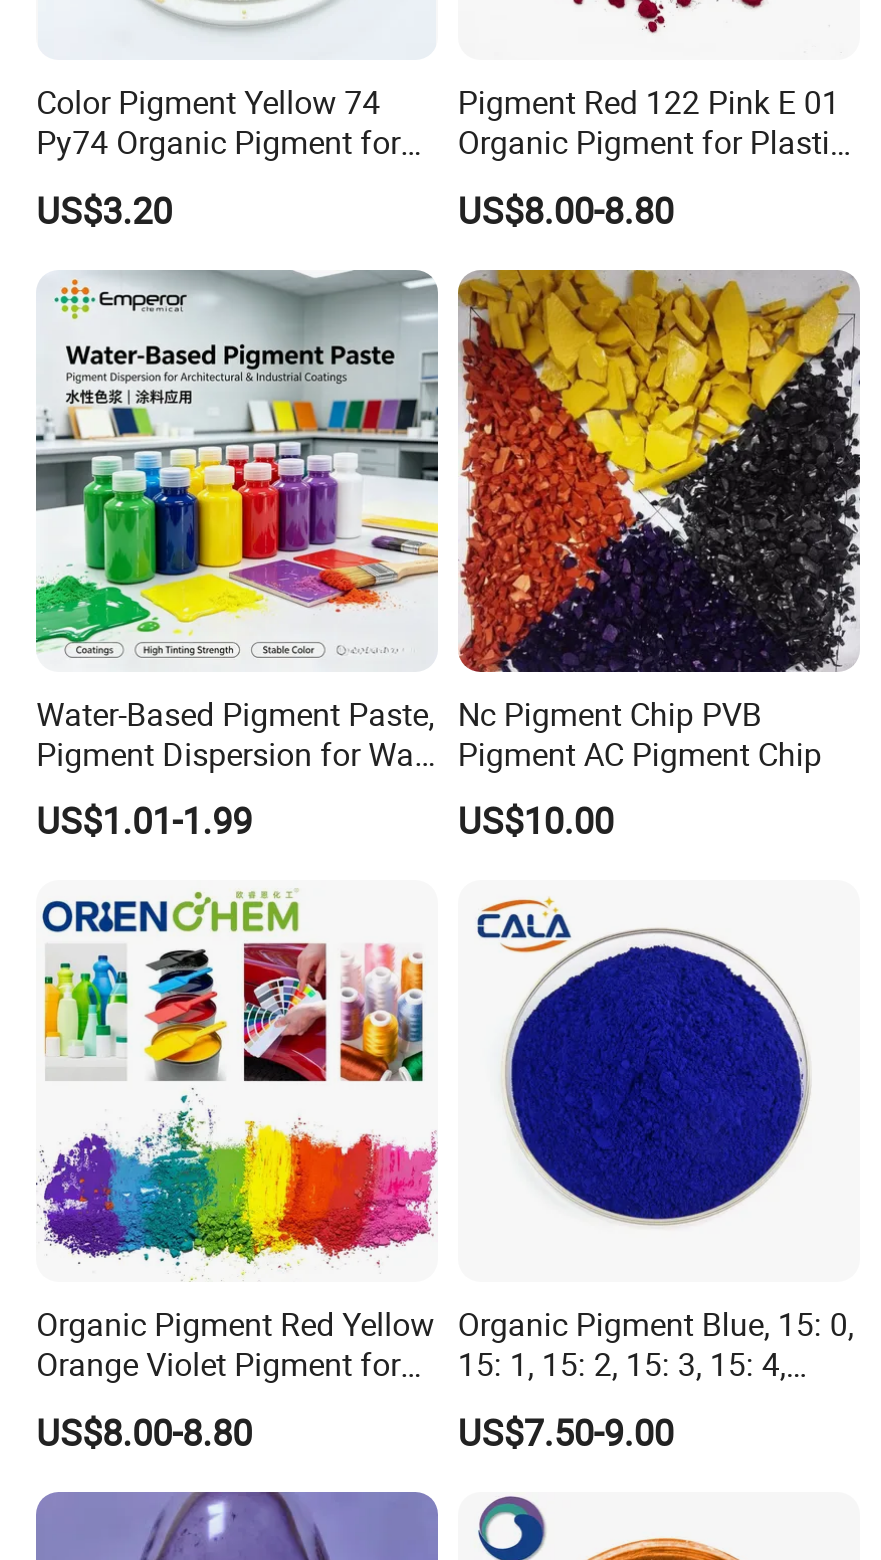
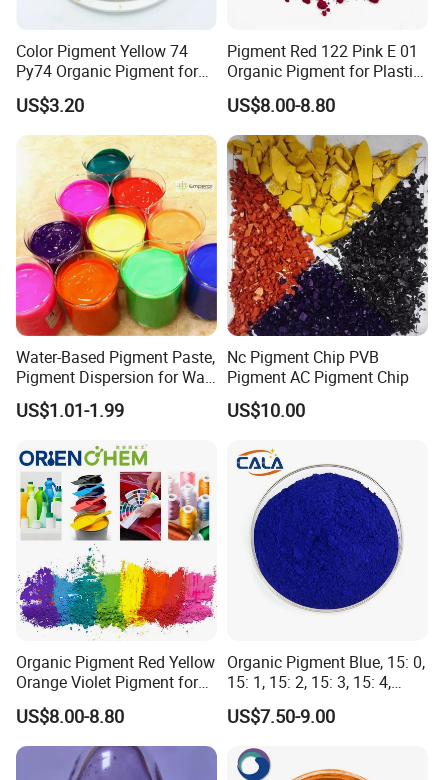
- [image]
+ [image]
